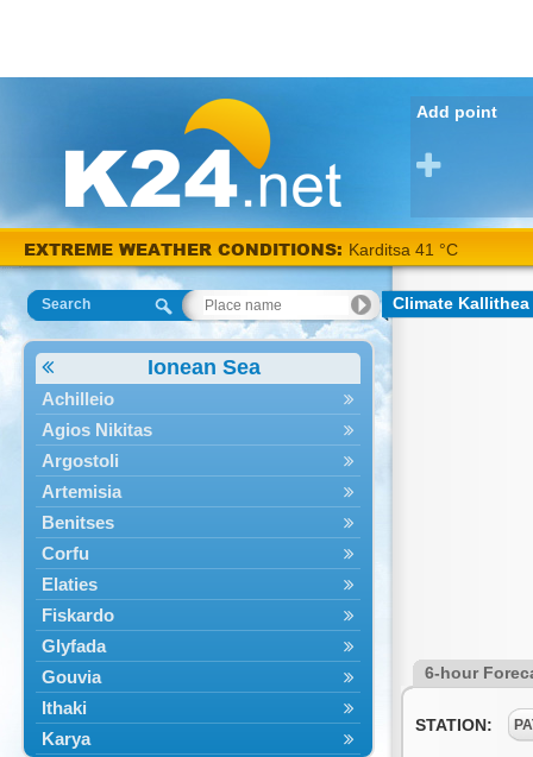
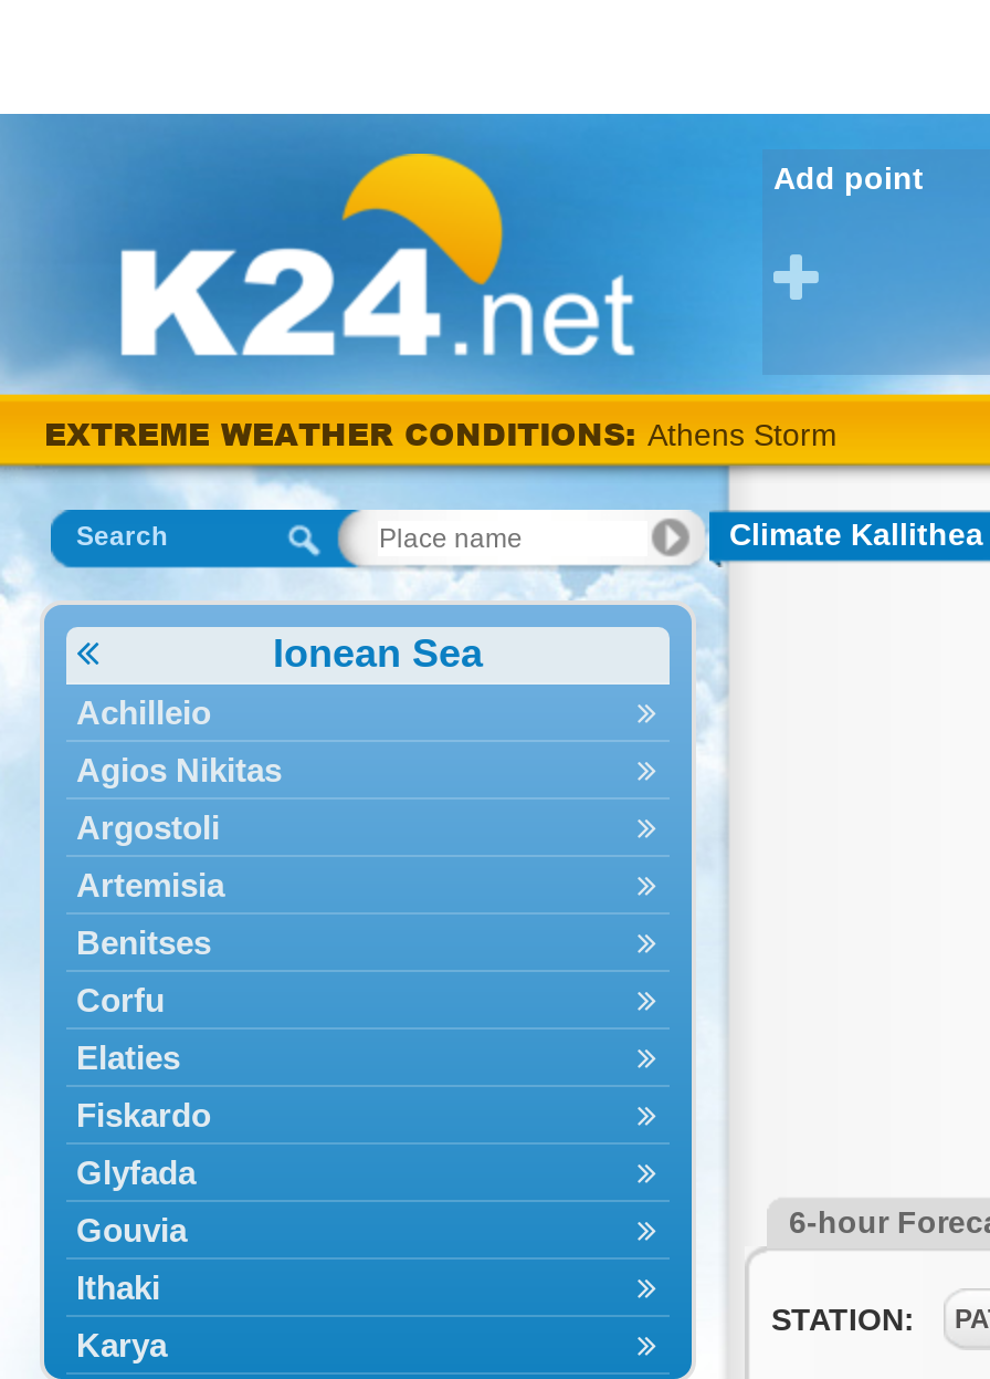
- EXTREME WEATHER CONDITIONS: Karditsa 41 °C
+ EXTREME WEATHER CONDITIONS: Grevena Storm
